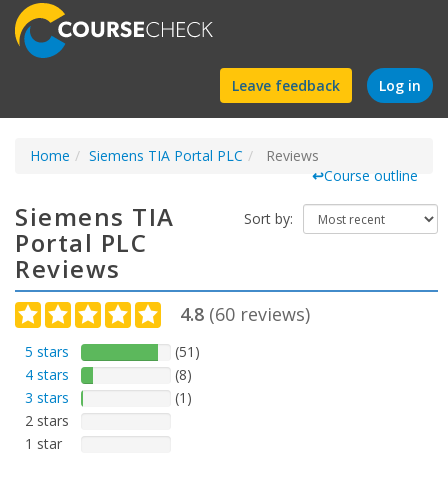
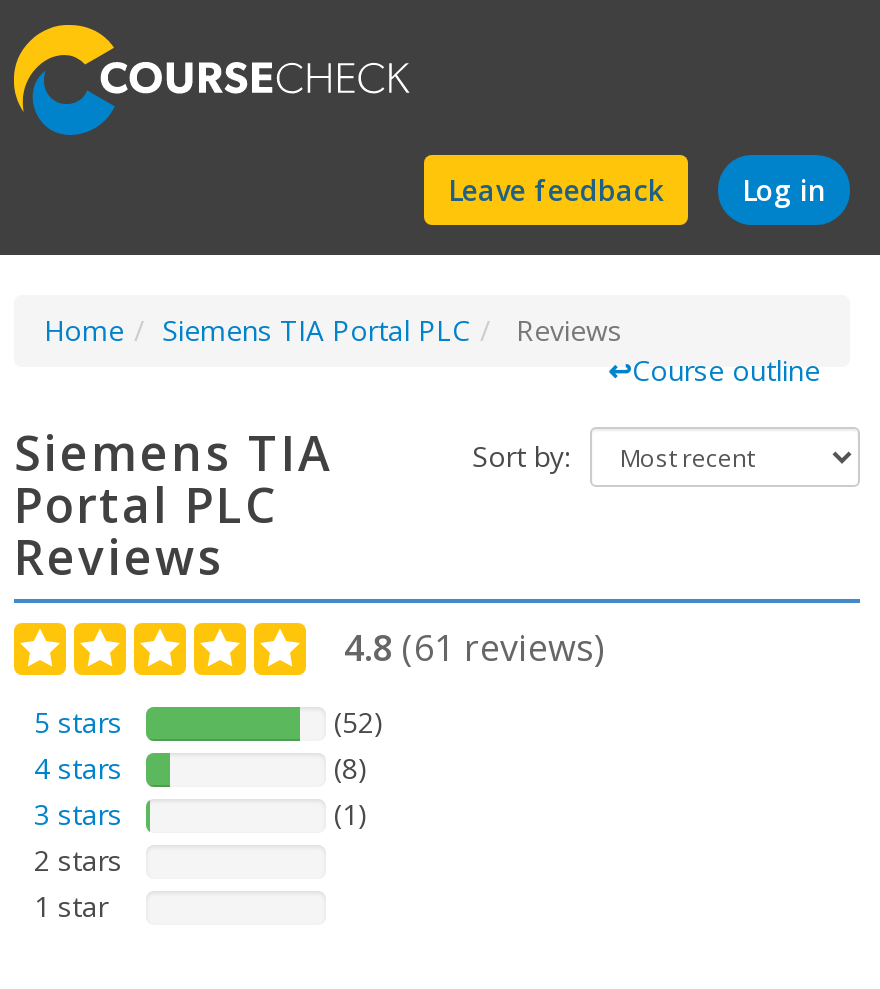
- 4.8 (60 reviews)
+ 4.8 (61 reviews)

- (51)
+ (52)
